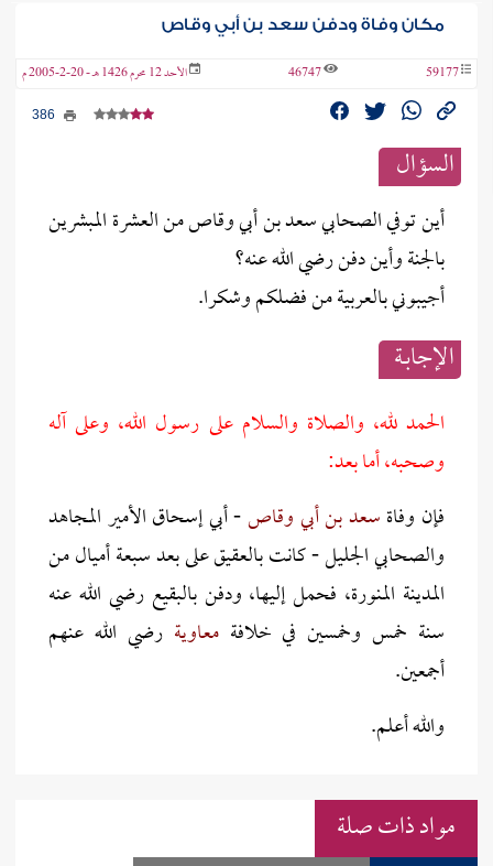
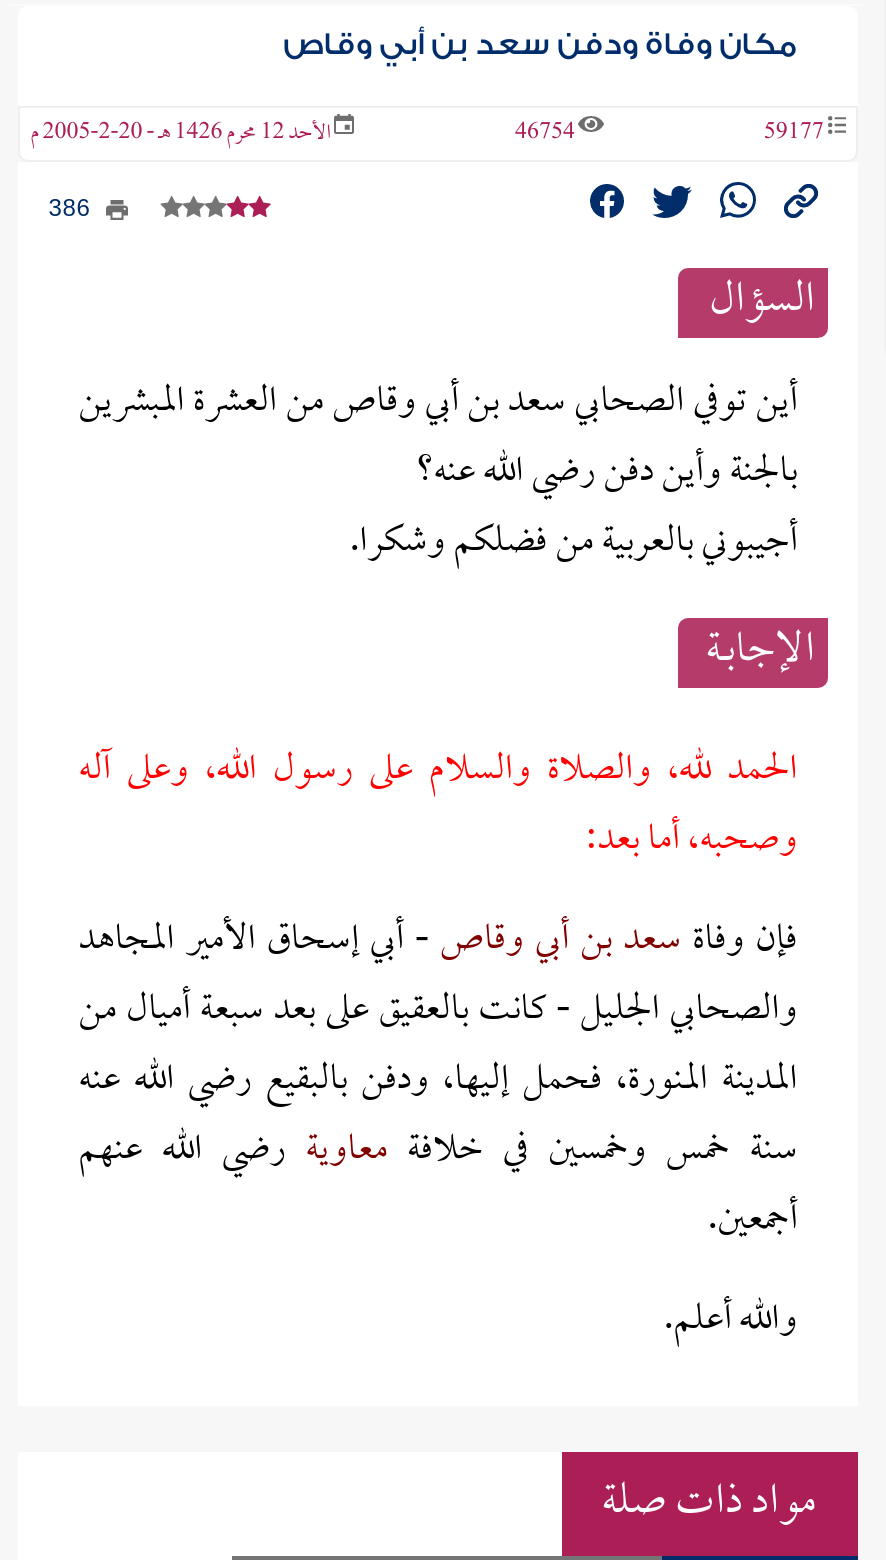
- 46747
+ 46754
